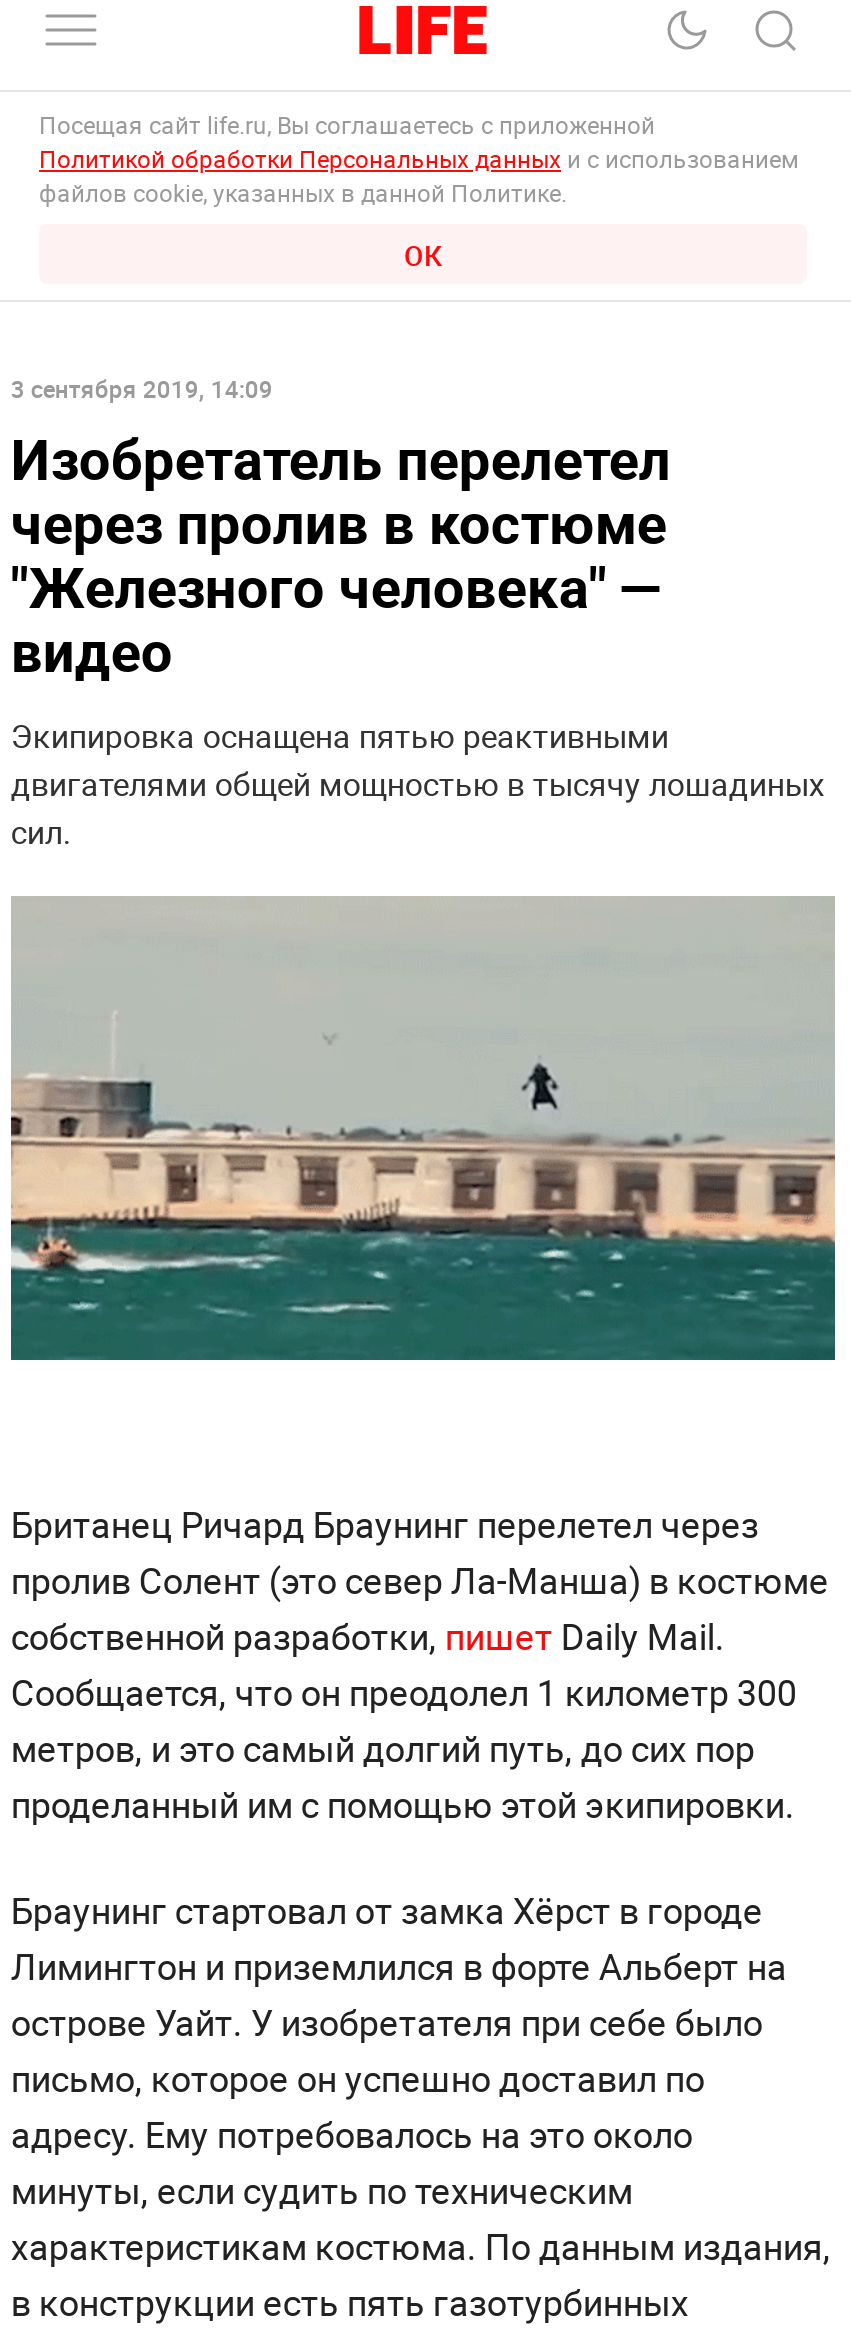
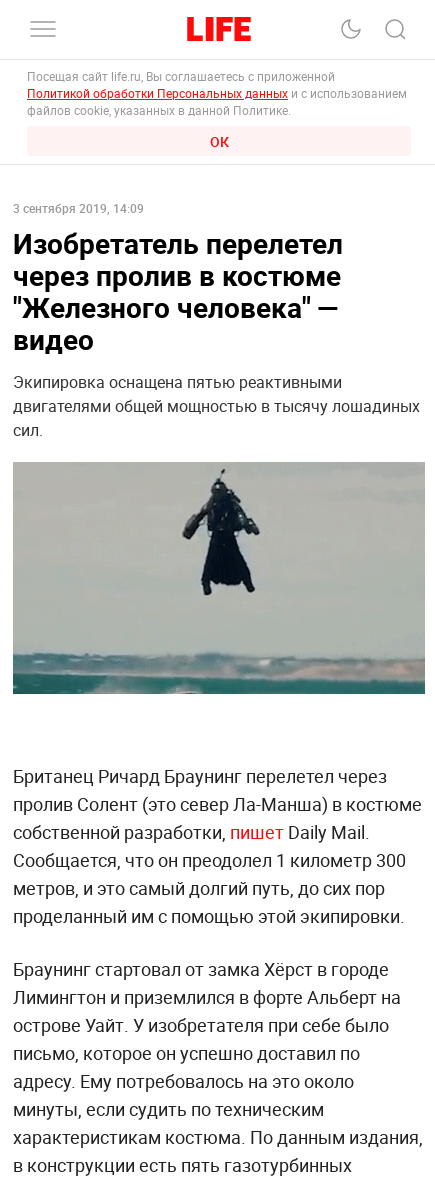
- [image]
+ [image]
